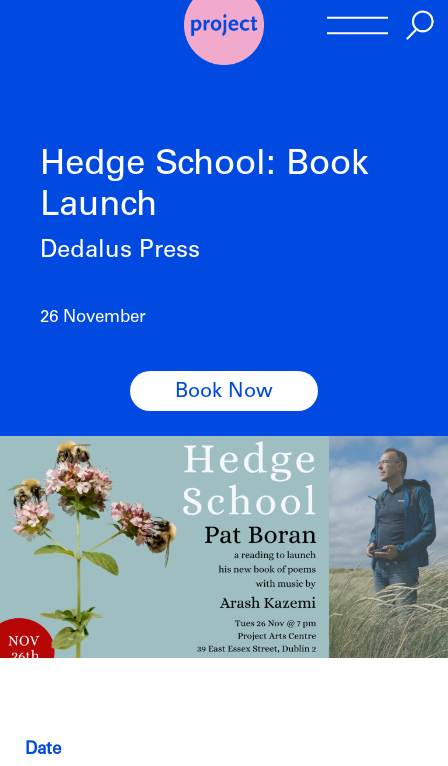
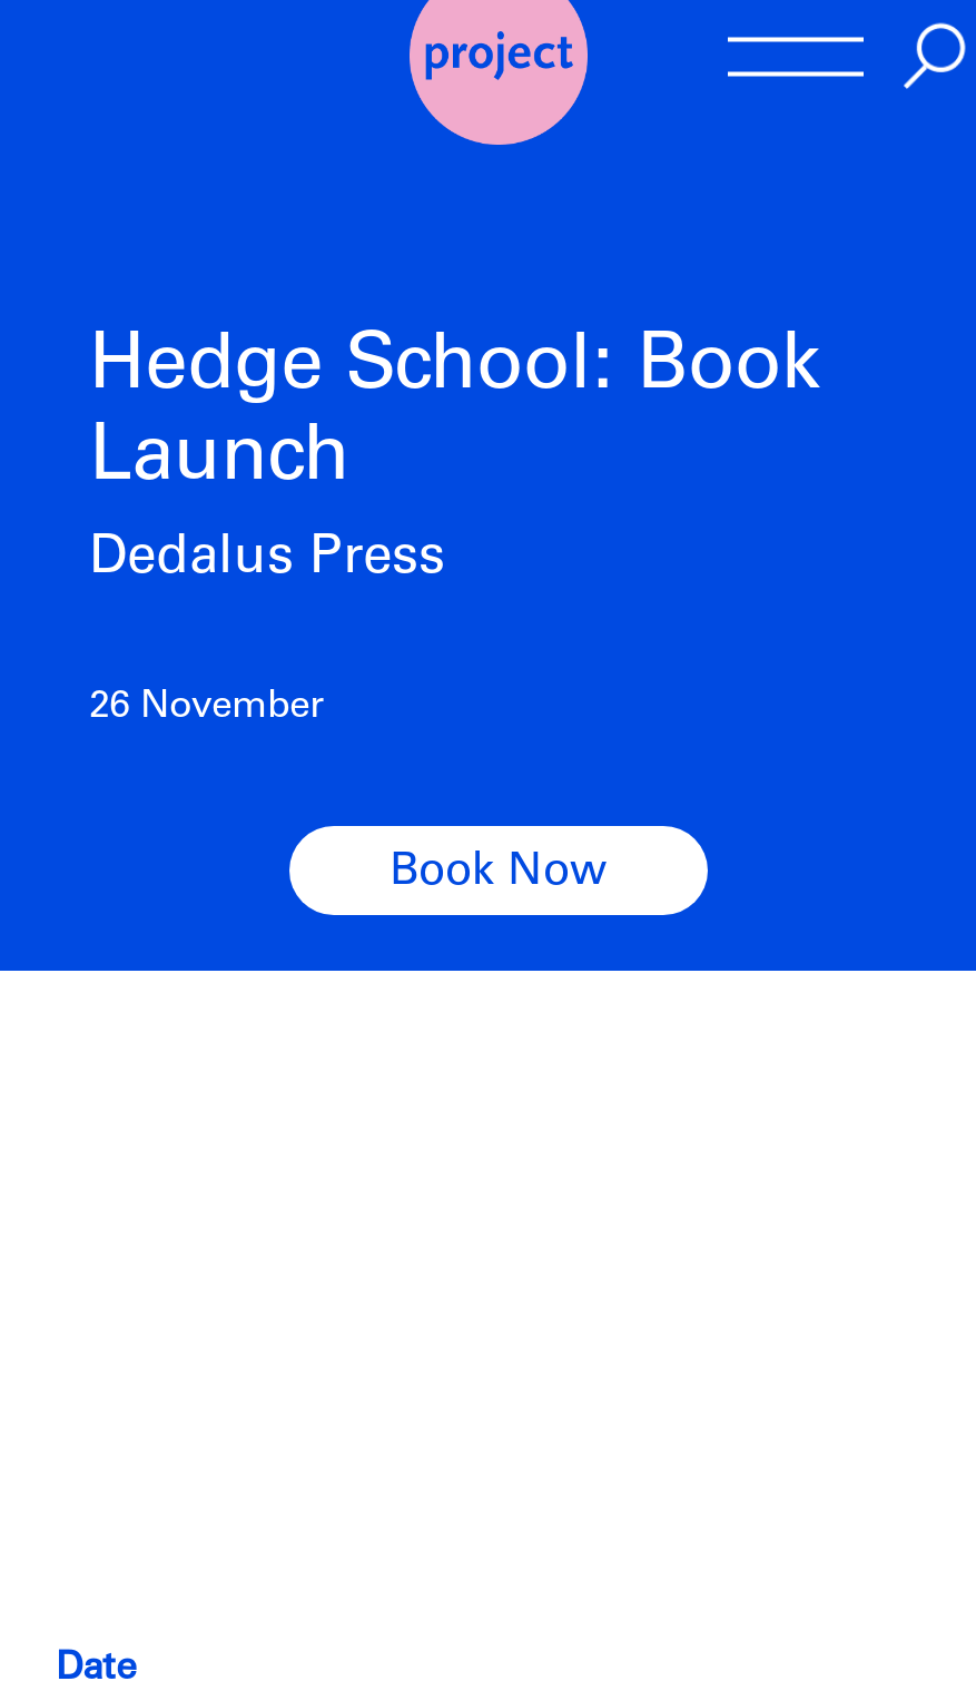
- [image]
